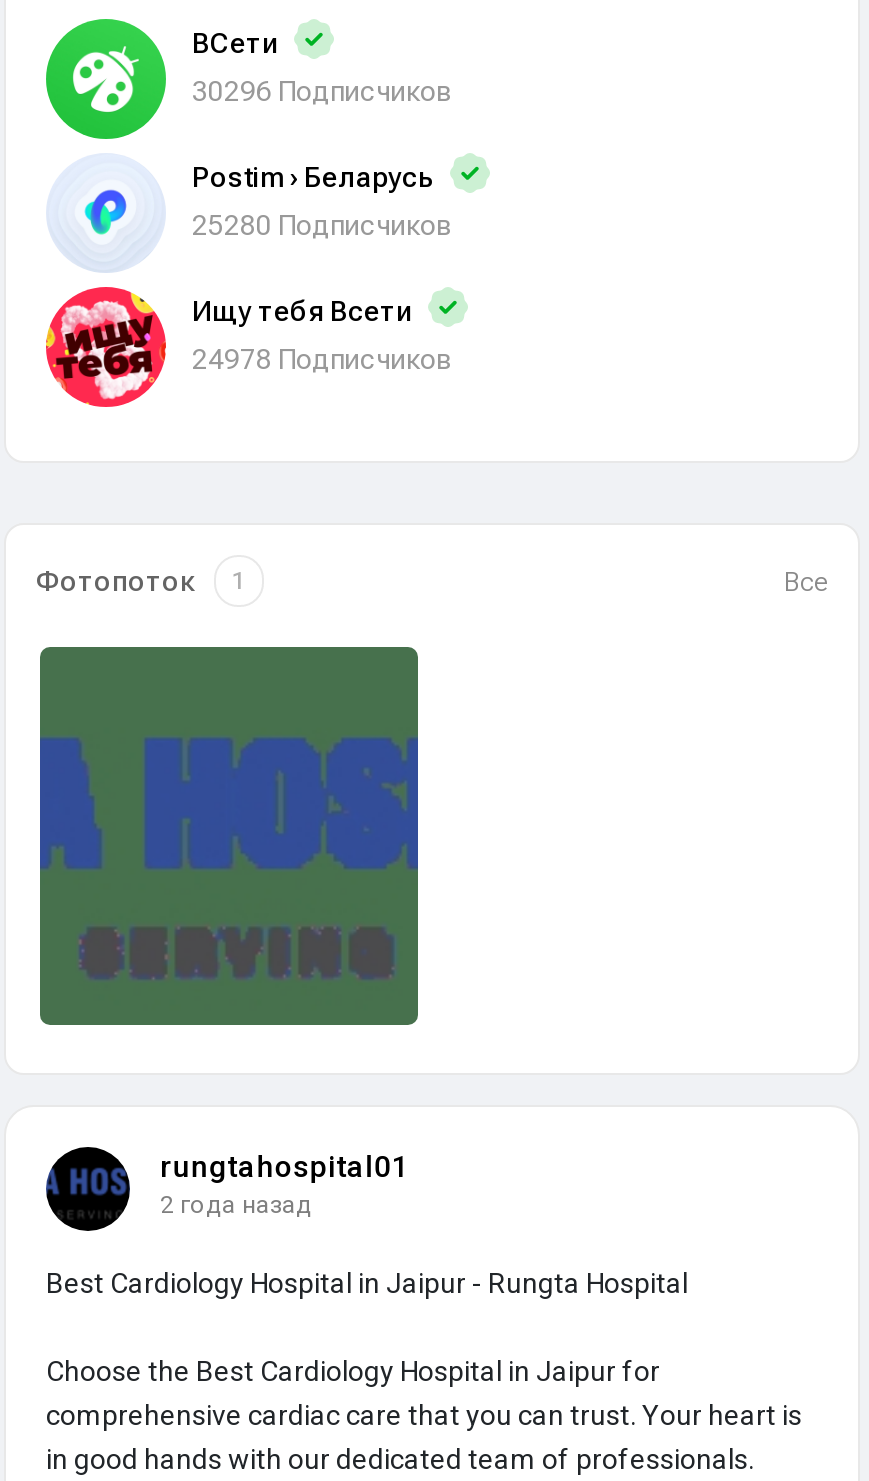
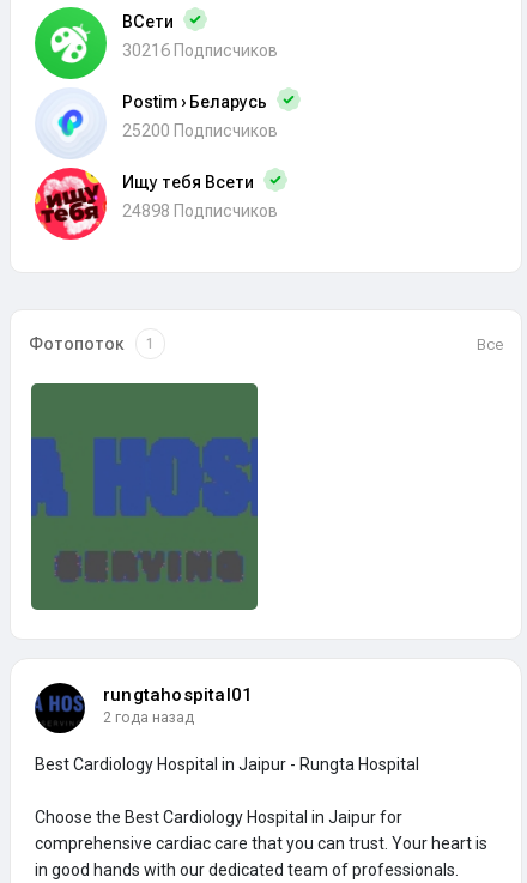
- 30296 Подписчиков
+ 30216 Подписчиков

- 25280 Подписчиков
+ 25200 Подписчиков

- 24978 Подписчиков
+ 24898 Подписчиков
